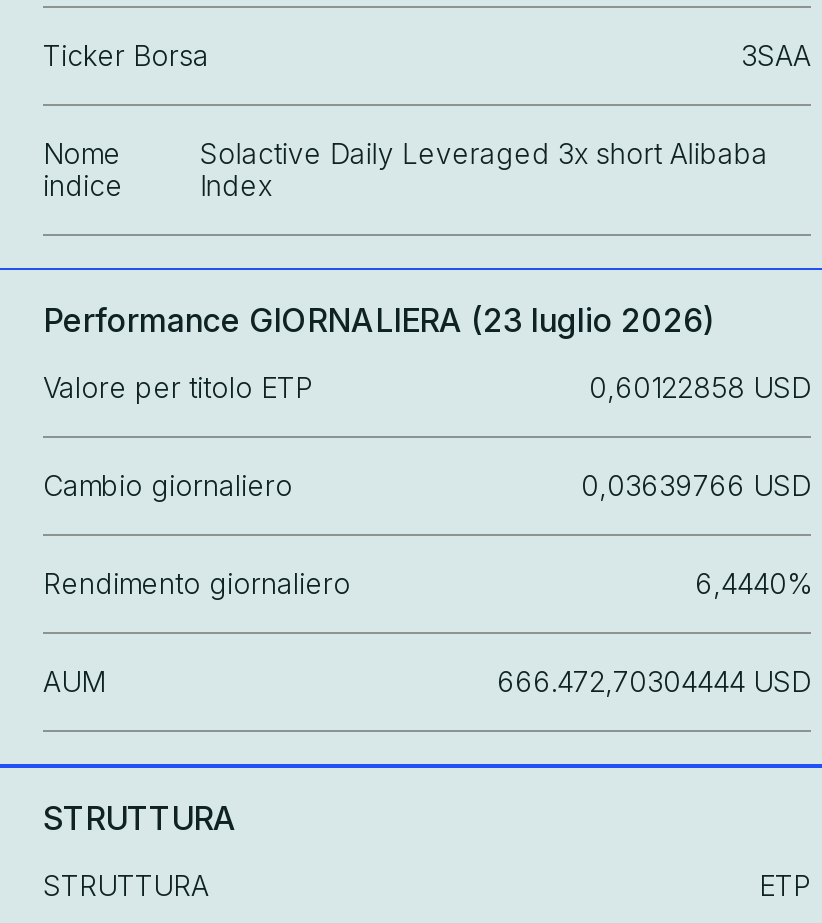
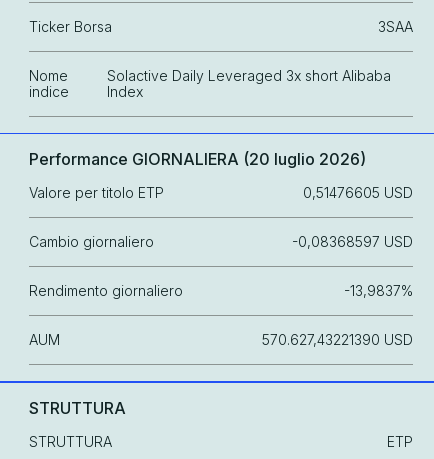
- Performance GIORNALIERA (23 luglio 2026)
+ Performance GIORNALIERA (20 luglio 2026)

- 0,60122858 USD
+ 0,51476605 USD

- 0,03639766 USD
+ -0,08368597 USD

- 6,4440%
+ -13,9837%

- 666.472,70304444 USD
+ 570.627,43221390 USD
